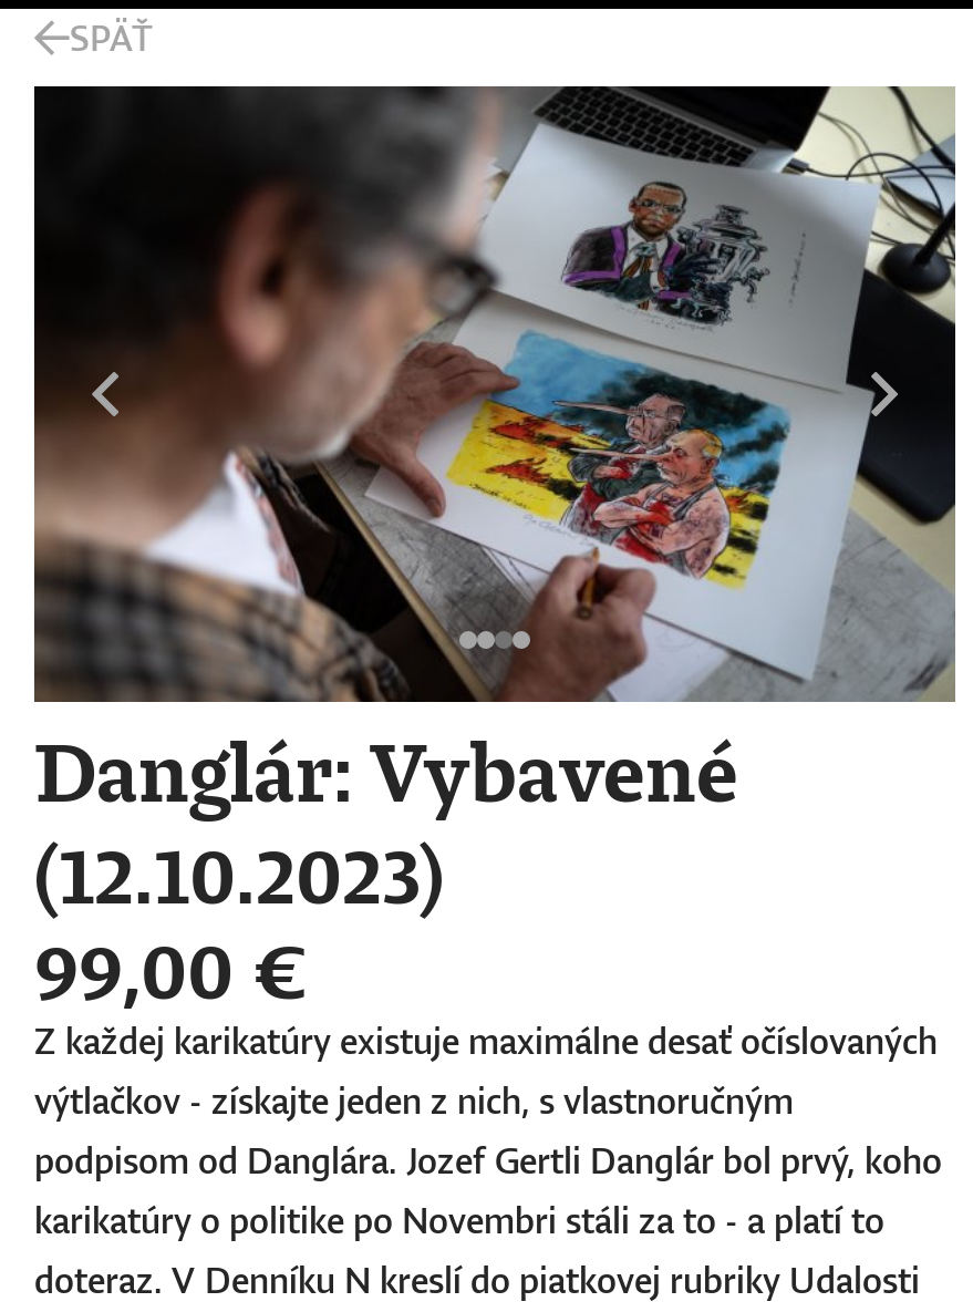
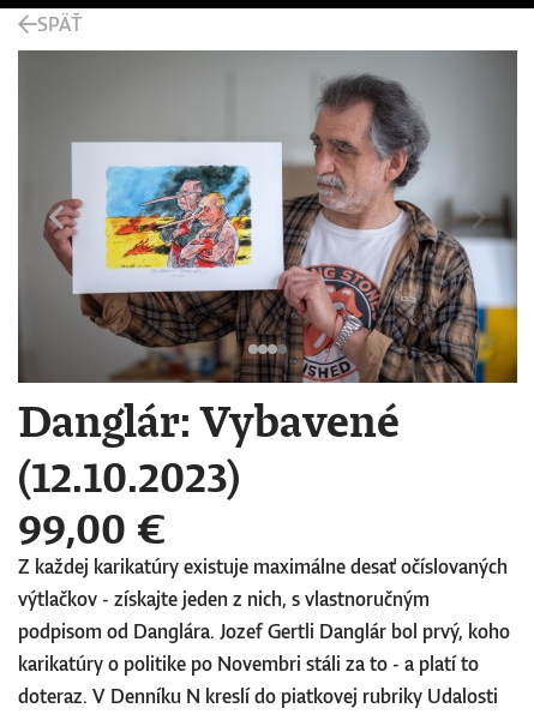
- [image]
+ [image]
